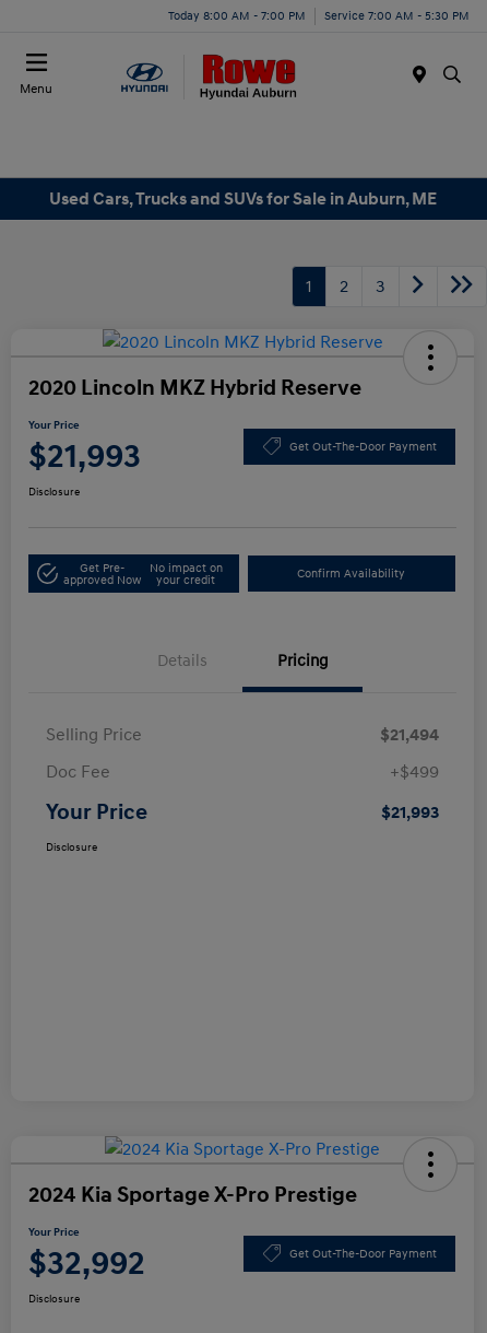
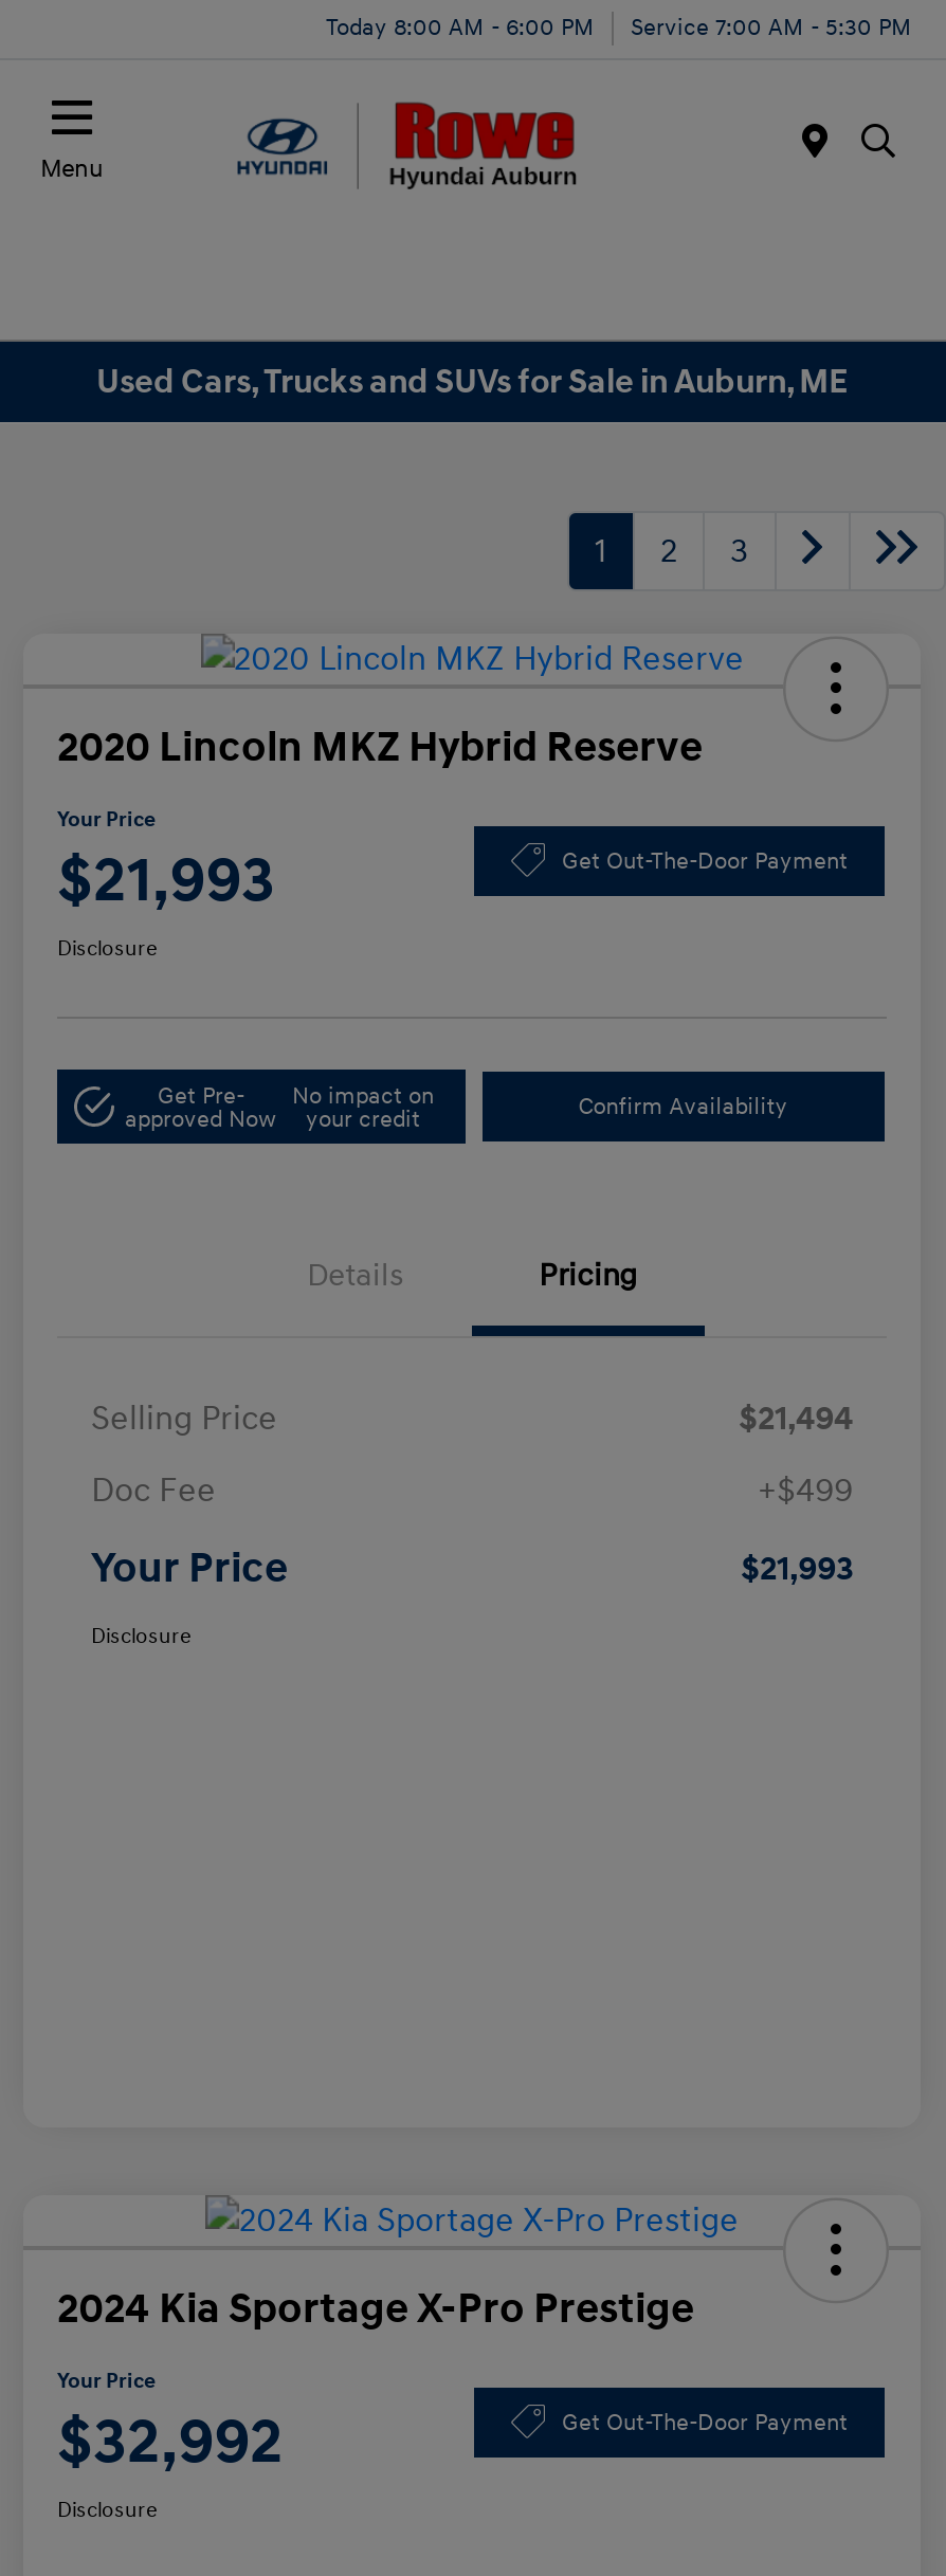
- Today 8:00 AM - 7:00 PM Service 7:00 AM - 5:30 PM
+ Today 8:00 AM - 6:00 PM Service 7:00 AM - 5:30 PM
